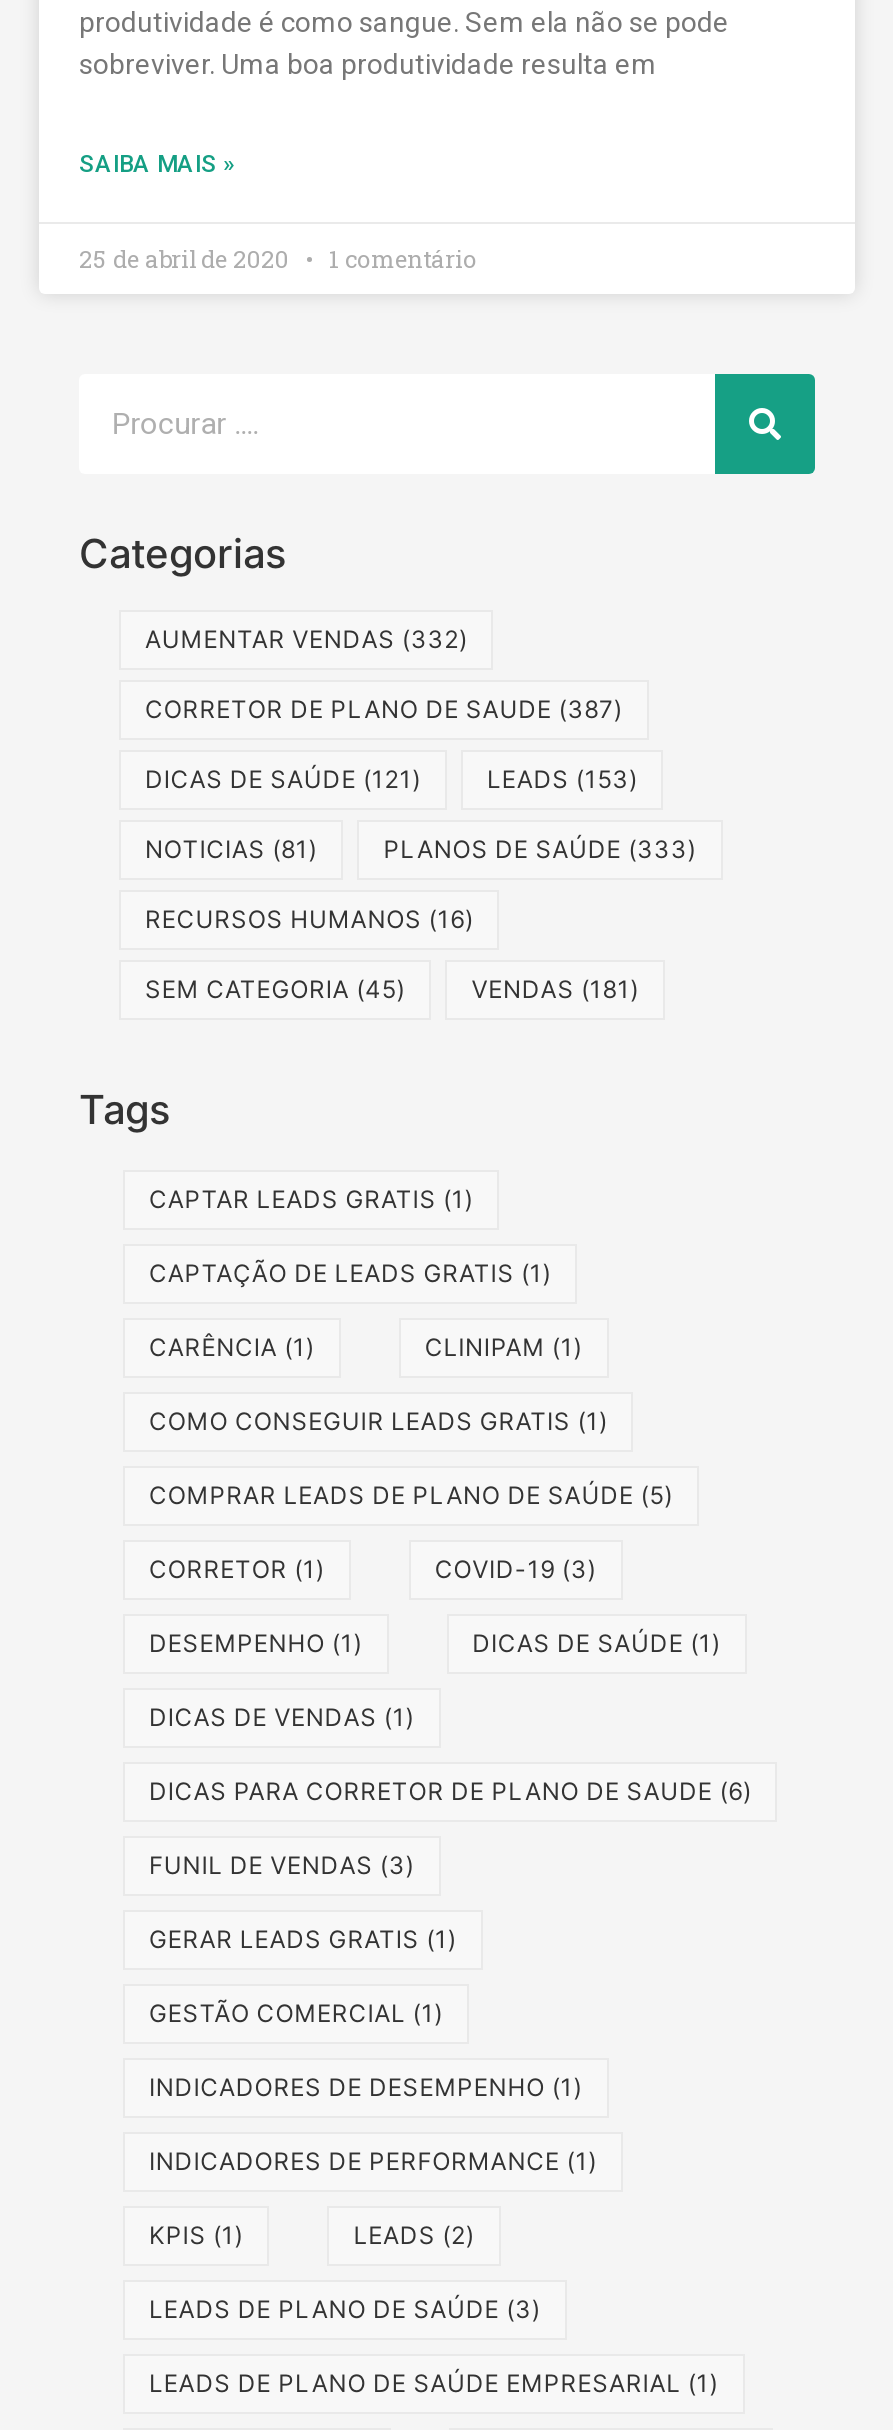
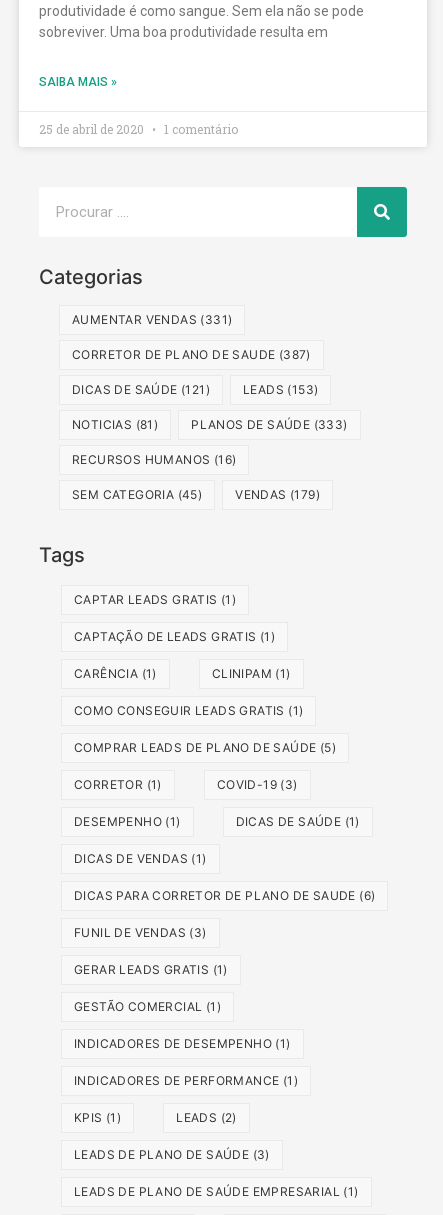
- AUMENTAR VENDAS (332)
+ AUMENTAR VENDAS (331)

- VENDAS (181)
+ VENDAS (179)
